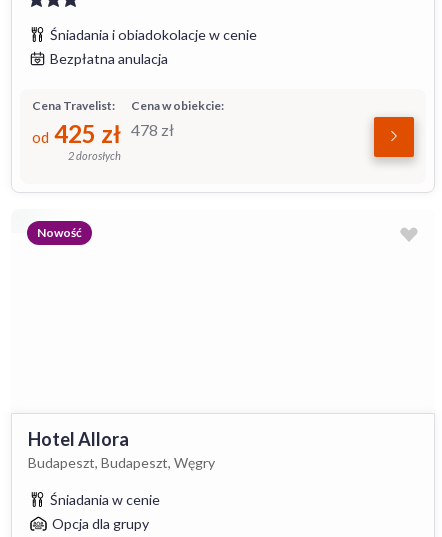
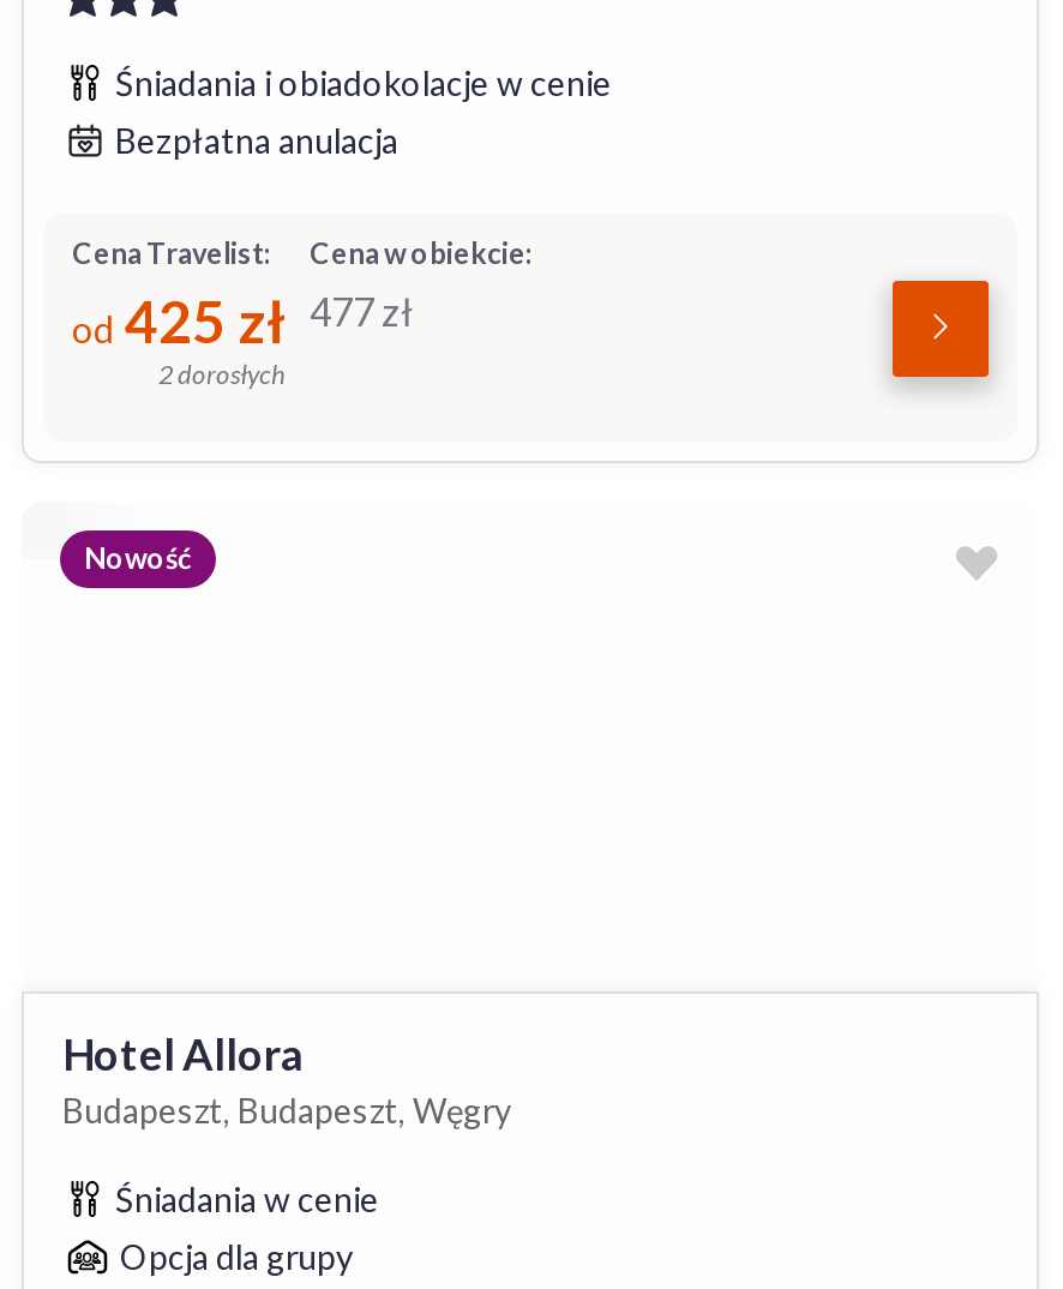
- od 425 zł 478 zł
+ od 425 zł 477 zł
